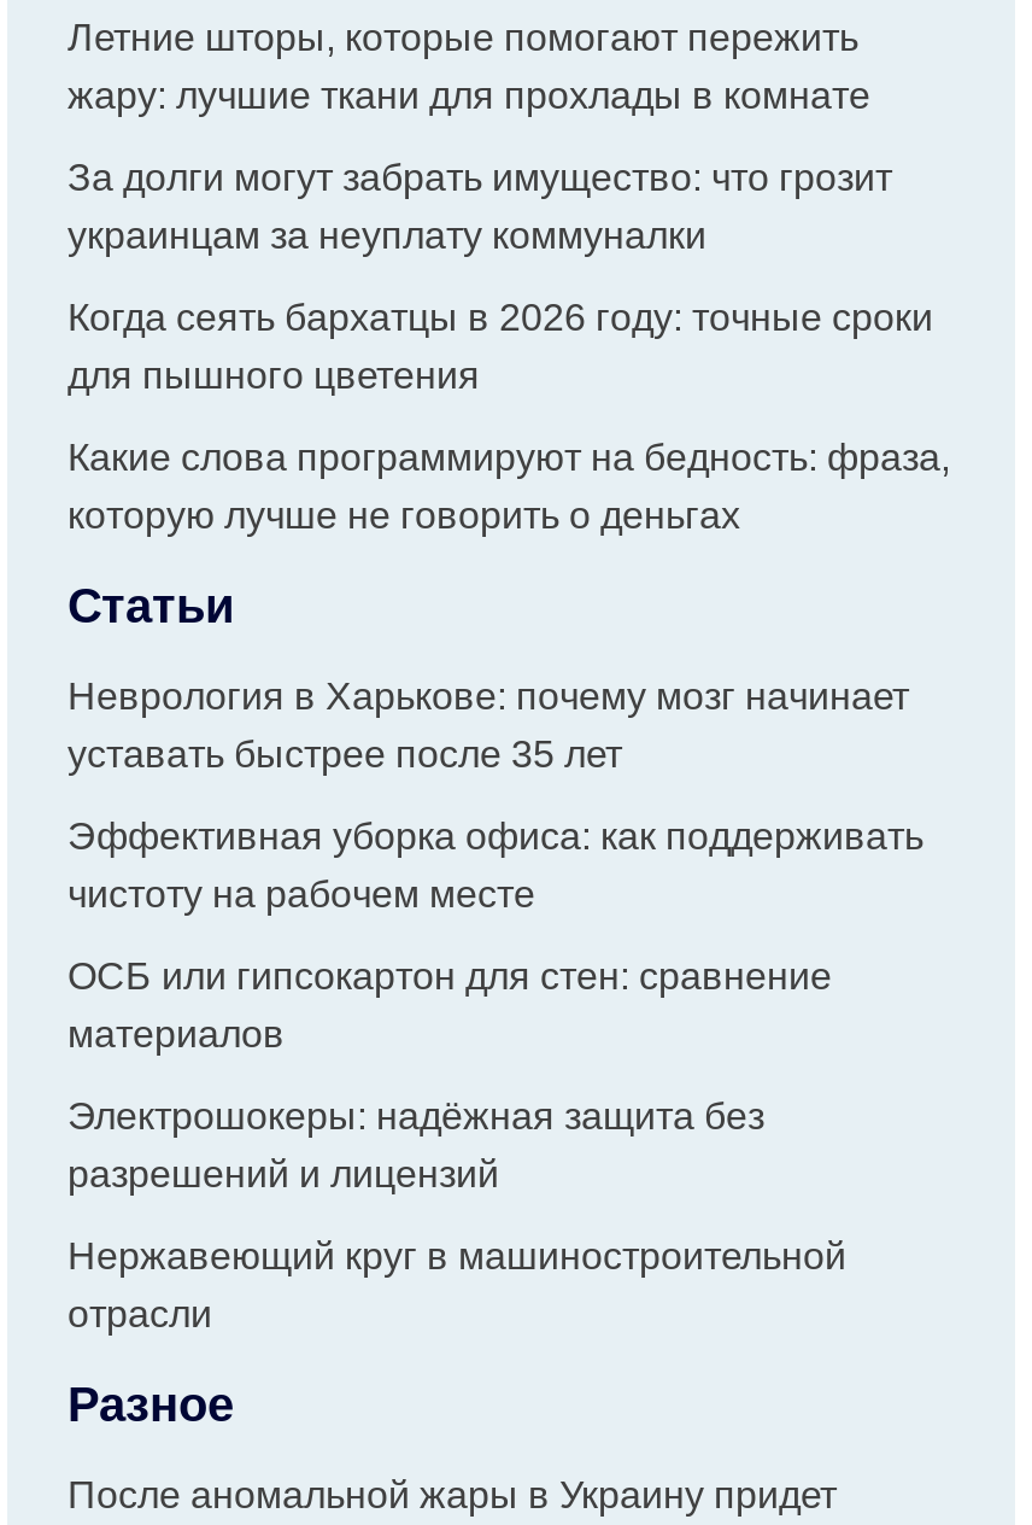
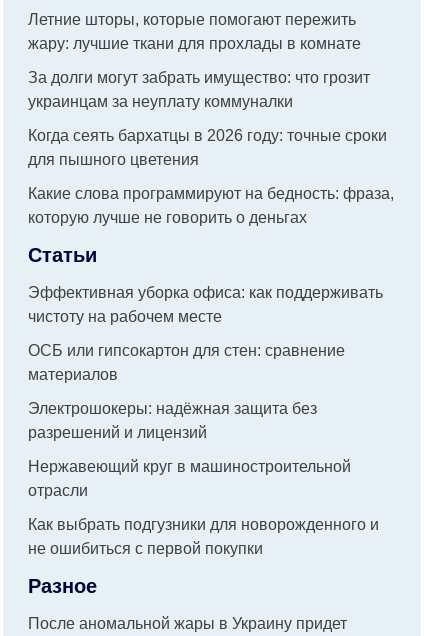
- Неврология в Харькове: почему мозг начинает
- уставать быстрее после 35 лет

moved up: Эффективная уборка офиса: как поддерживать | чистоту на рабочем месте | ОСБ или гипсокартон для стен: сравнение | материалов | Электрошокеры: надёжная защита без | разрешений и лицензий | Нержавеющий круг в машиностроительной | отрасли

+ Как выбрать подгузники для новорожденного и
+ не ошибиться с первой покупки
